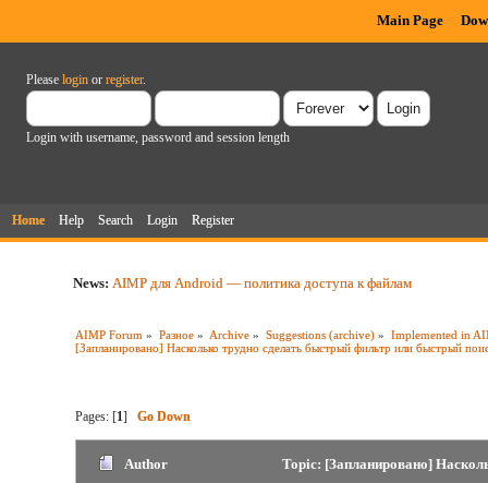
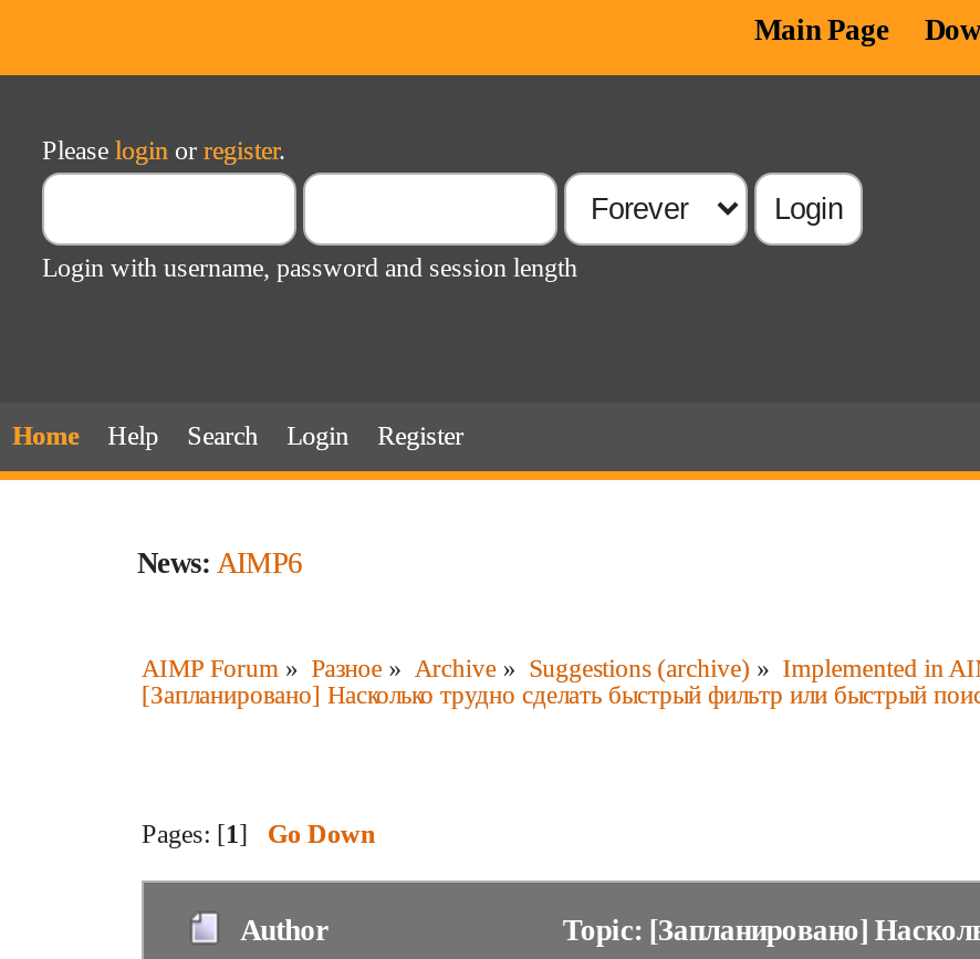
- News: AIMP для Android — политика доступа к файлам
+ News: AIMP6
